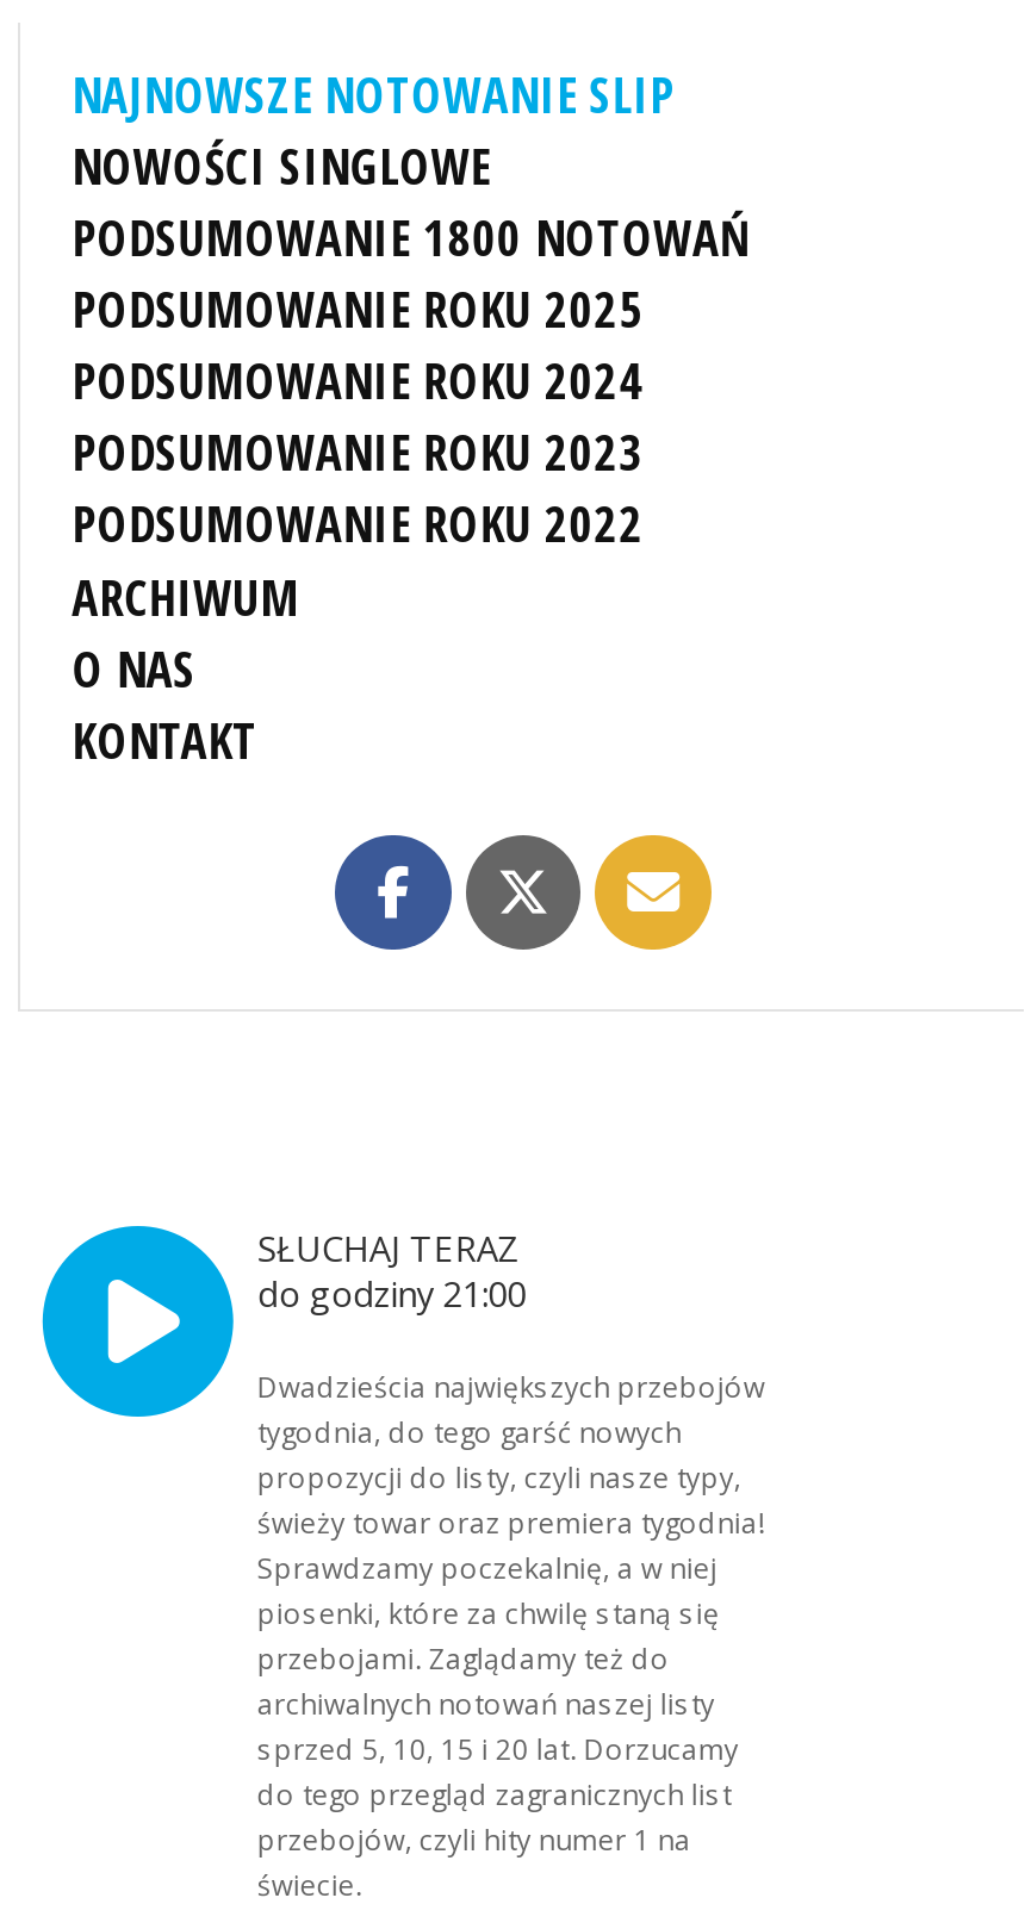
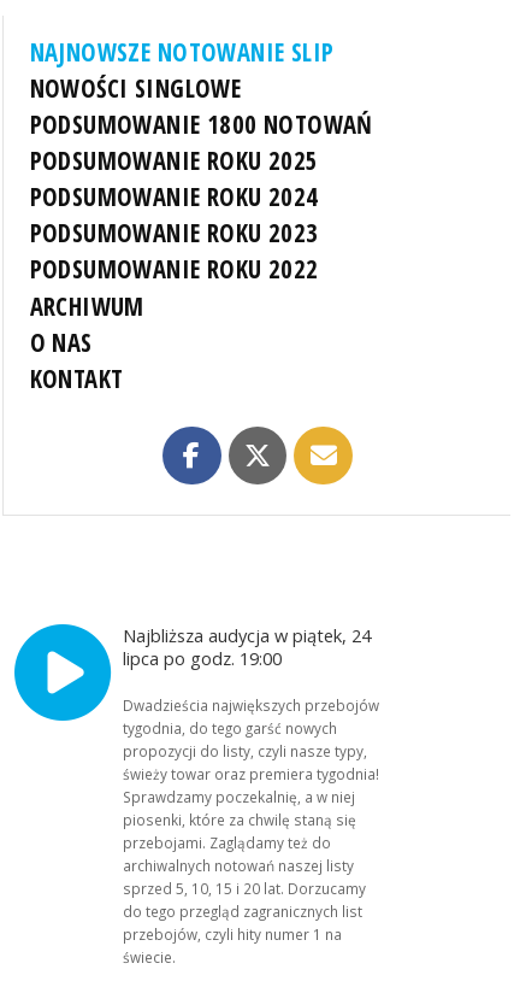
- SŁUCHAJ TERAZ
- do godziny 21:00
+ Najbliższa audycja w piątek, 24
+ lipca po godz. 19:00
